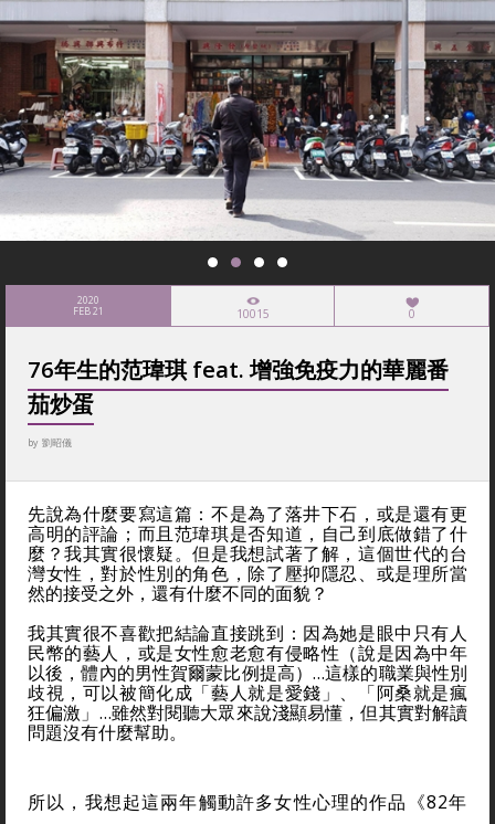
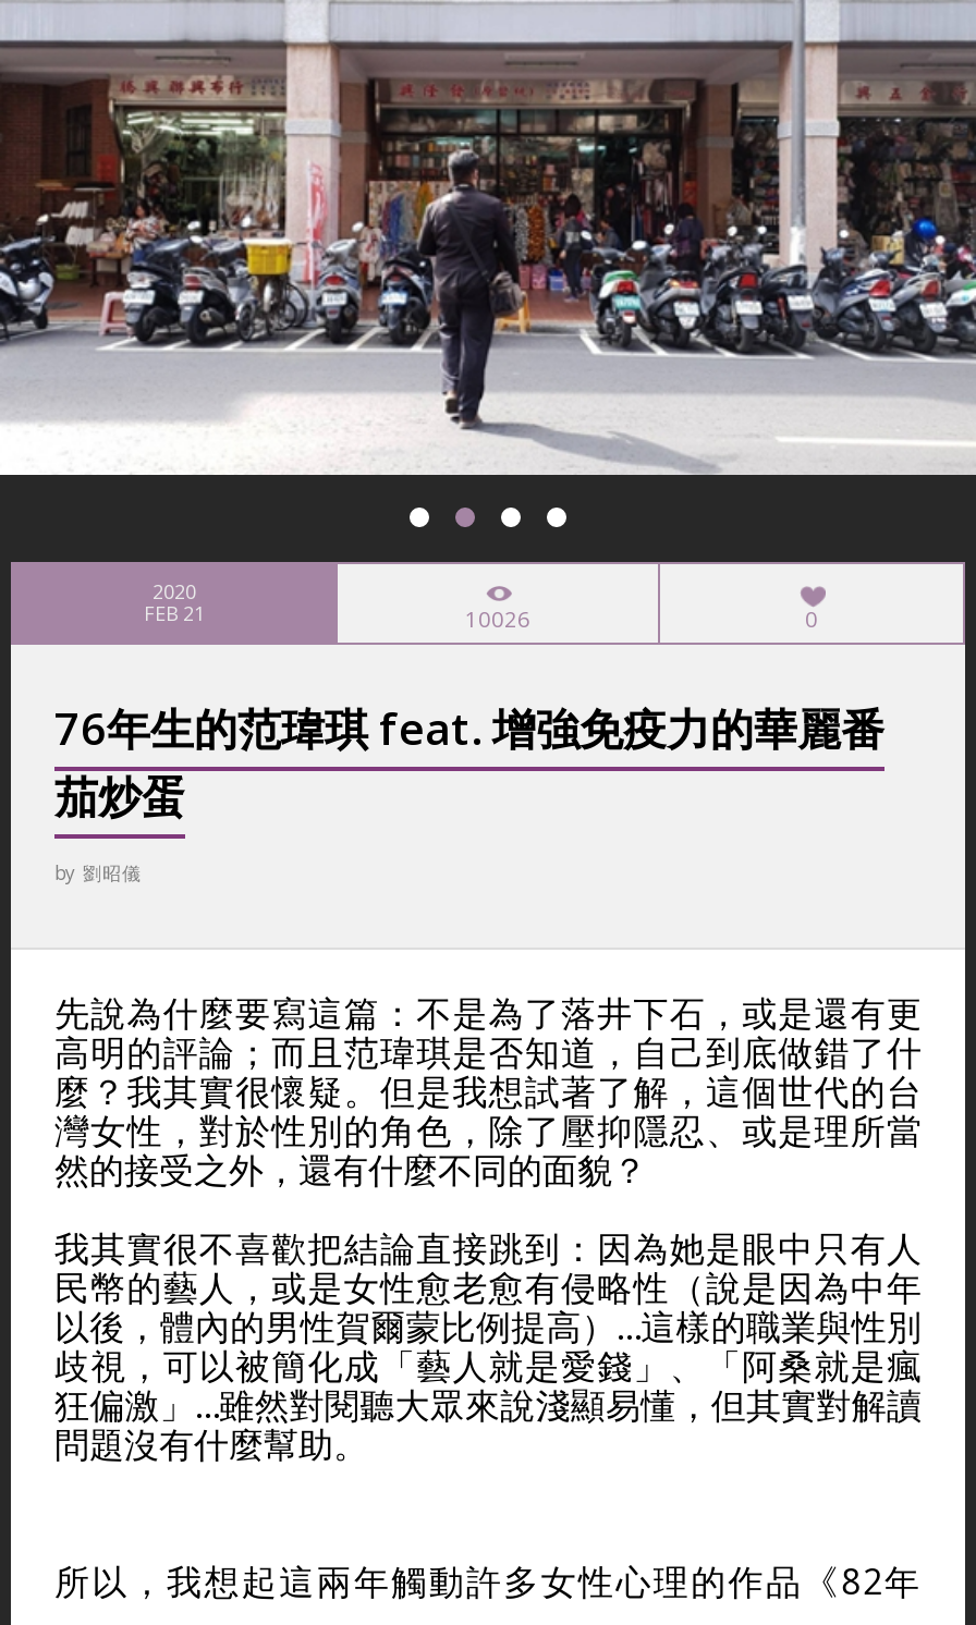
- 10015
+ 10026
